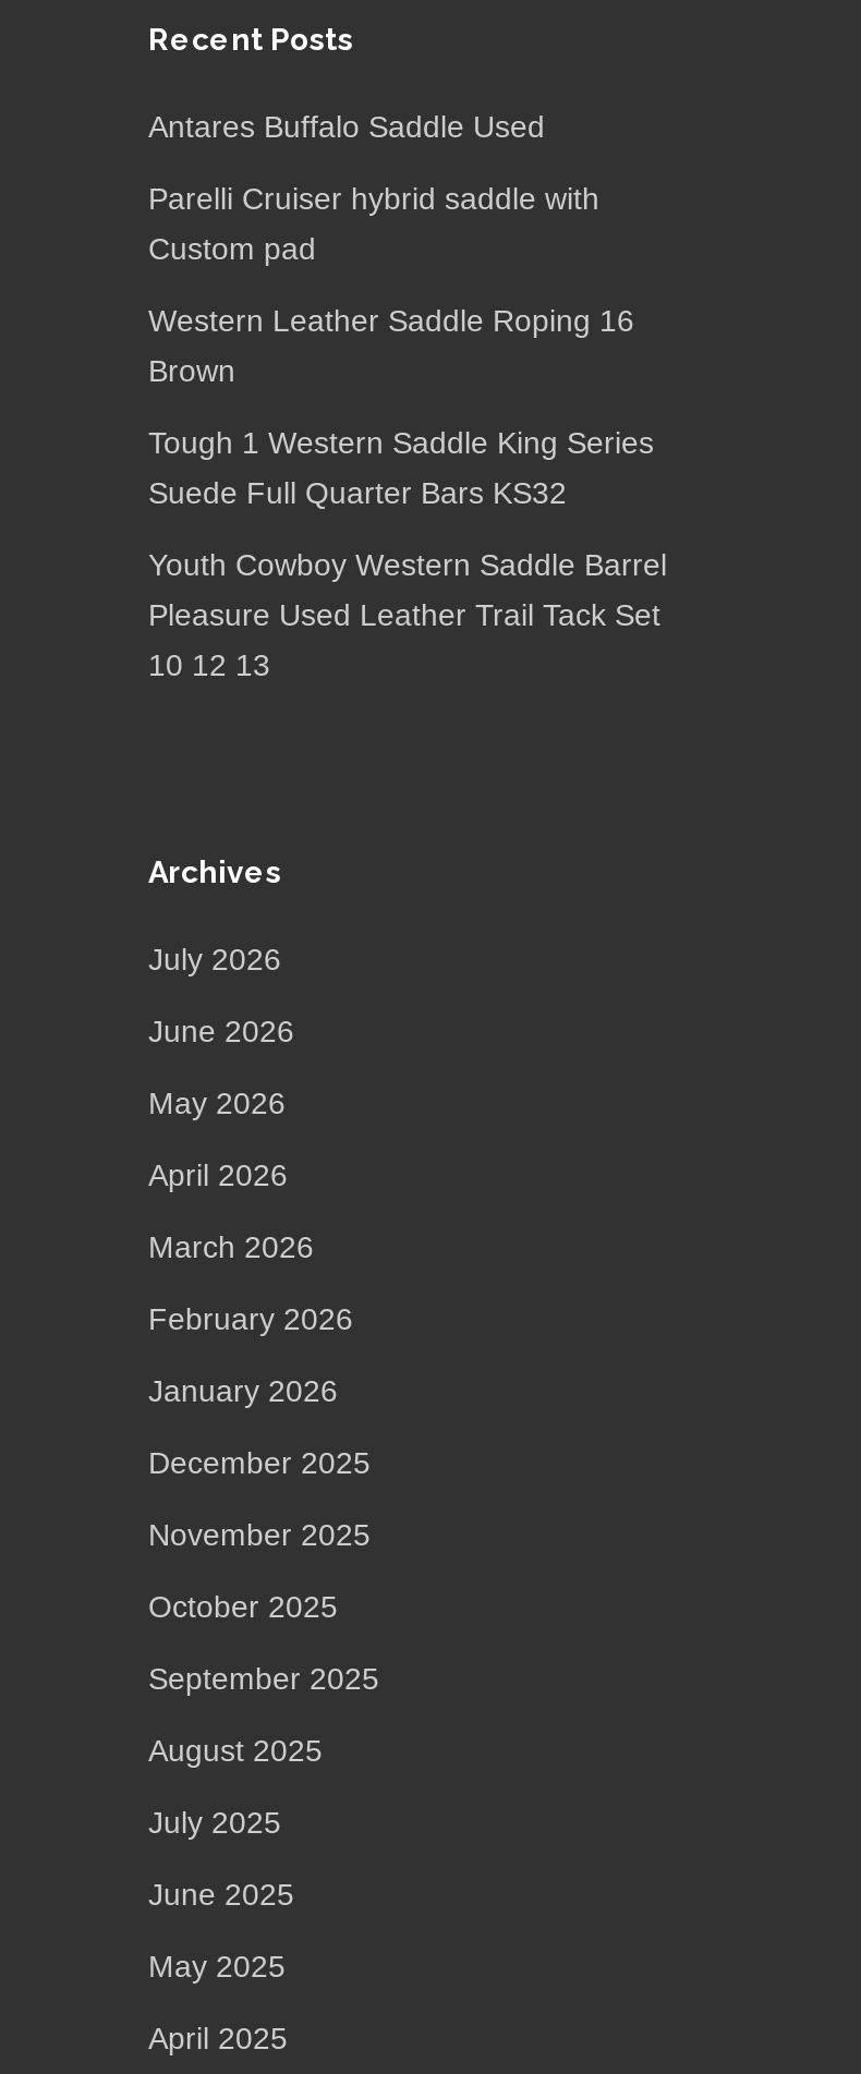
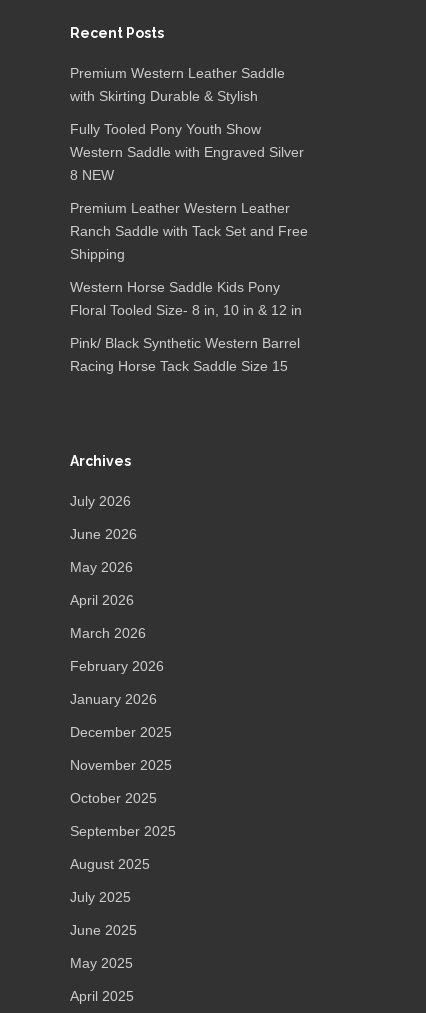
- Antares Buffalo Saddle Used
+ Premium Western Leather Saddle
+ with Skirting Durable & Stylish

- Parelli Cruiser hybrid saddle with
- Custom pad
+ Fully Tooled Pony Youth Show
+ Western Saddle with Engraved Silver
+ 8 NEW

- Western Leather Saddle Roping 16
- Brown
+ Premium Leather Western Leather
+ Ranch Saddle with Tack Set and Free
+ Shipping

- Tough 1 Western Saddle King Series
- Suede Full Quarter Bars KS32
+ Western Horse Saddle Kids Pony
+ Floral Tooled Size- 8 in, 10 in & 12 in

- Youth Cowboy Western Saddle Barrel
- Pleasure Used Leather Trail Tack Set
- 10 12 13
+ Pink/ Black Synthetic Western Barrel
+ Racing Horse Tack Saddle Size 15
